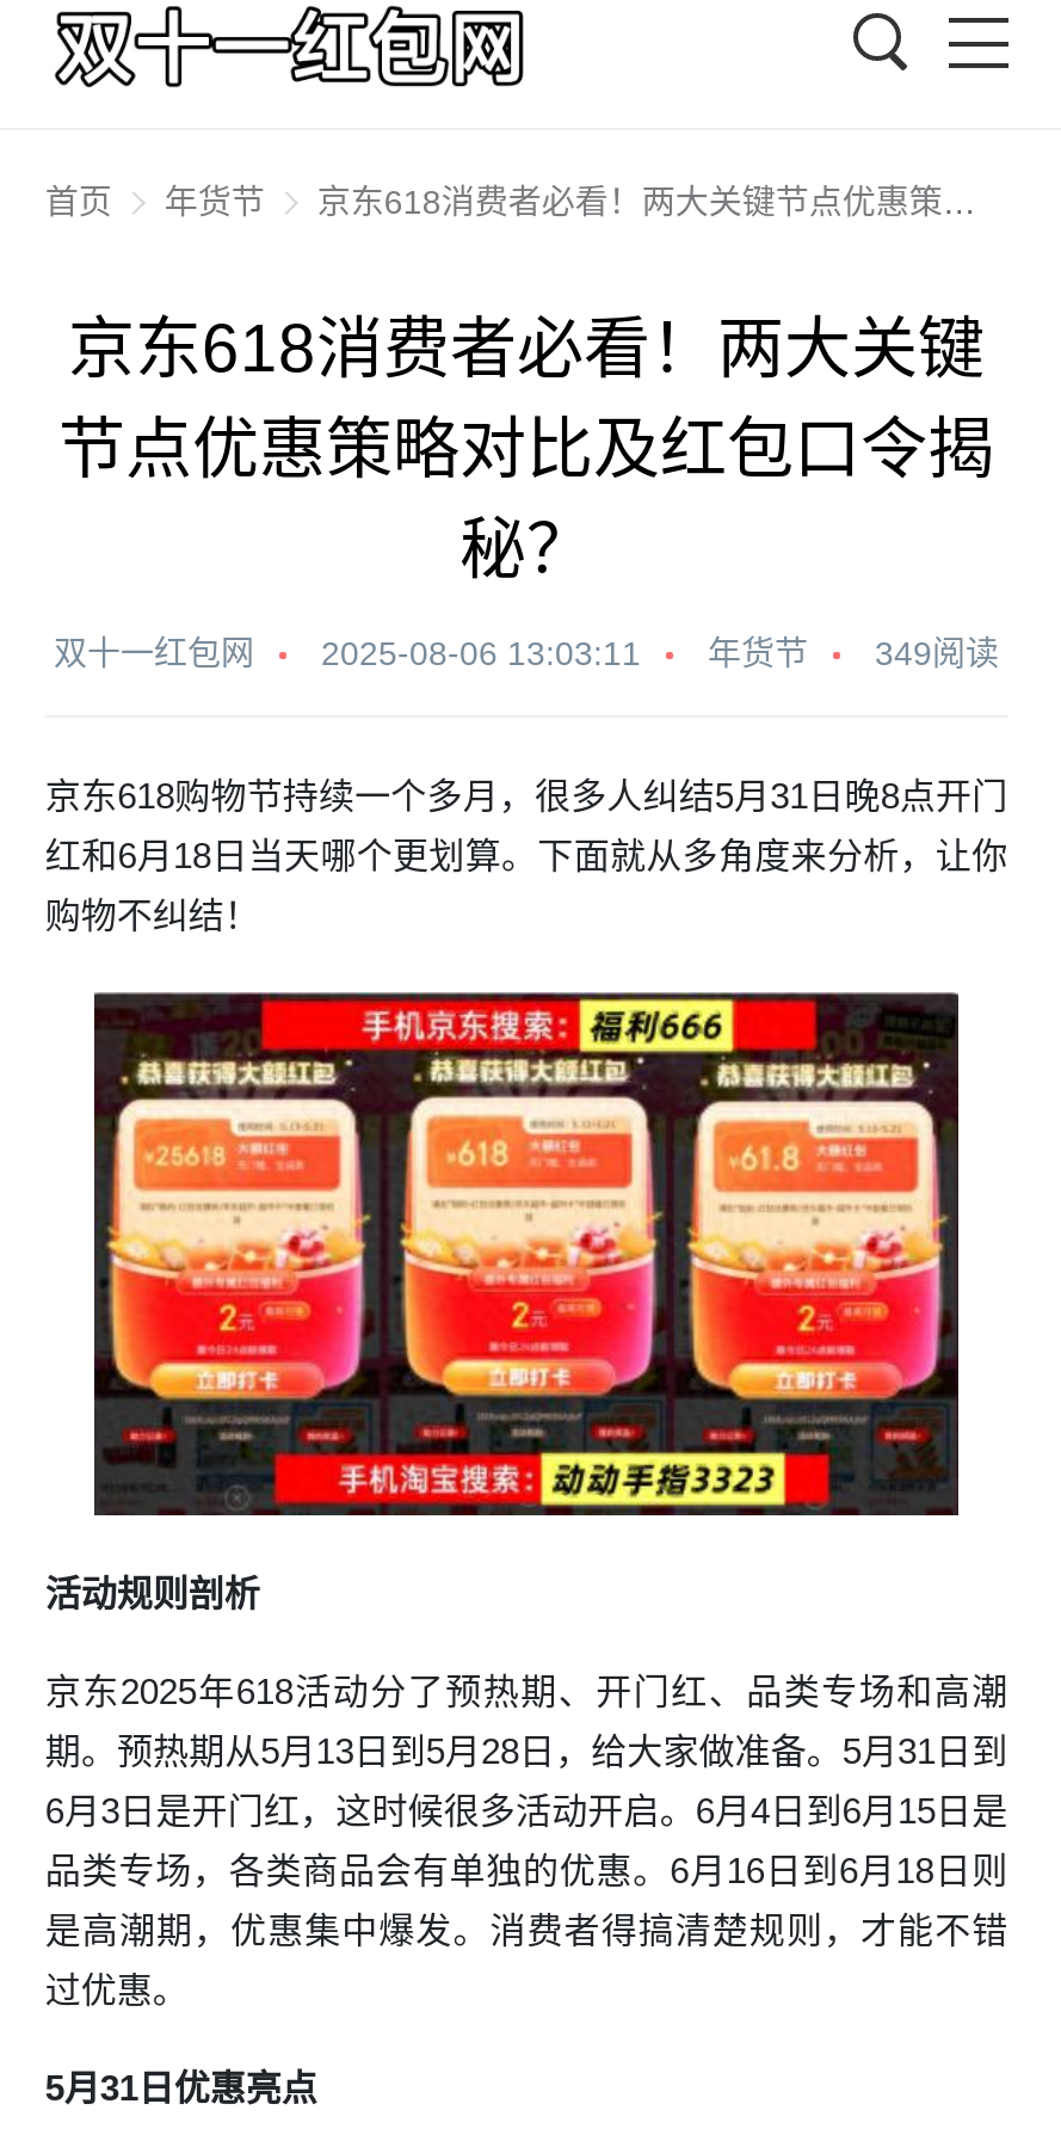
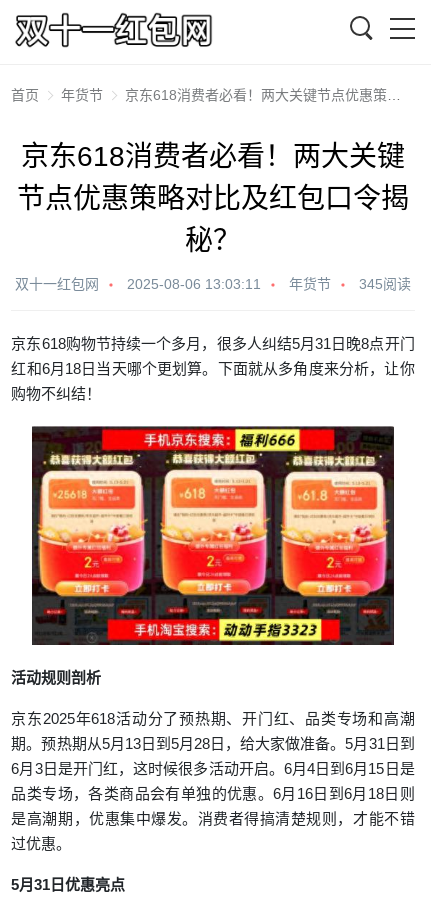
- 双十一红包网 2025-08-06 13:03:11 年货节 349阅读
+ 双十一红包网 2025-08-06 13:03:11 年货节 345阅读
